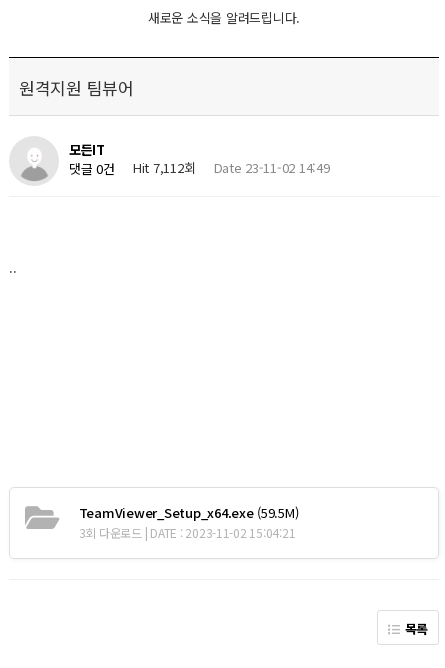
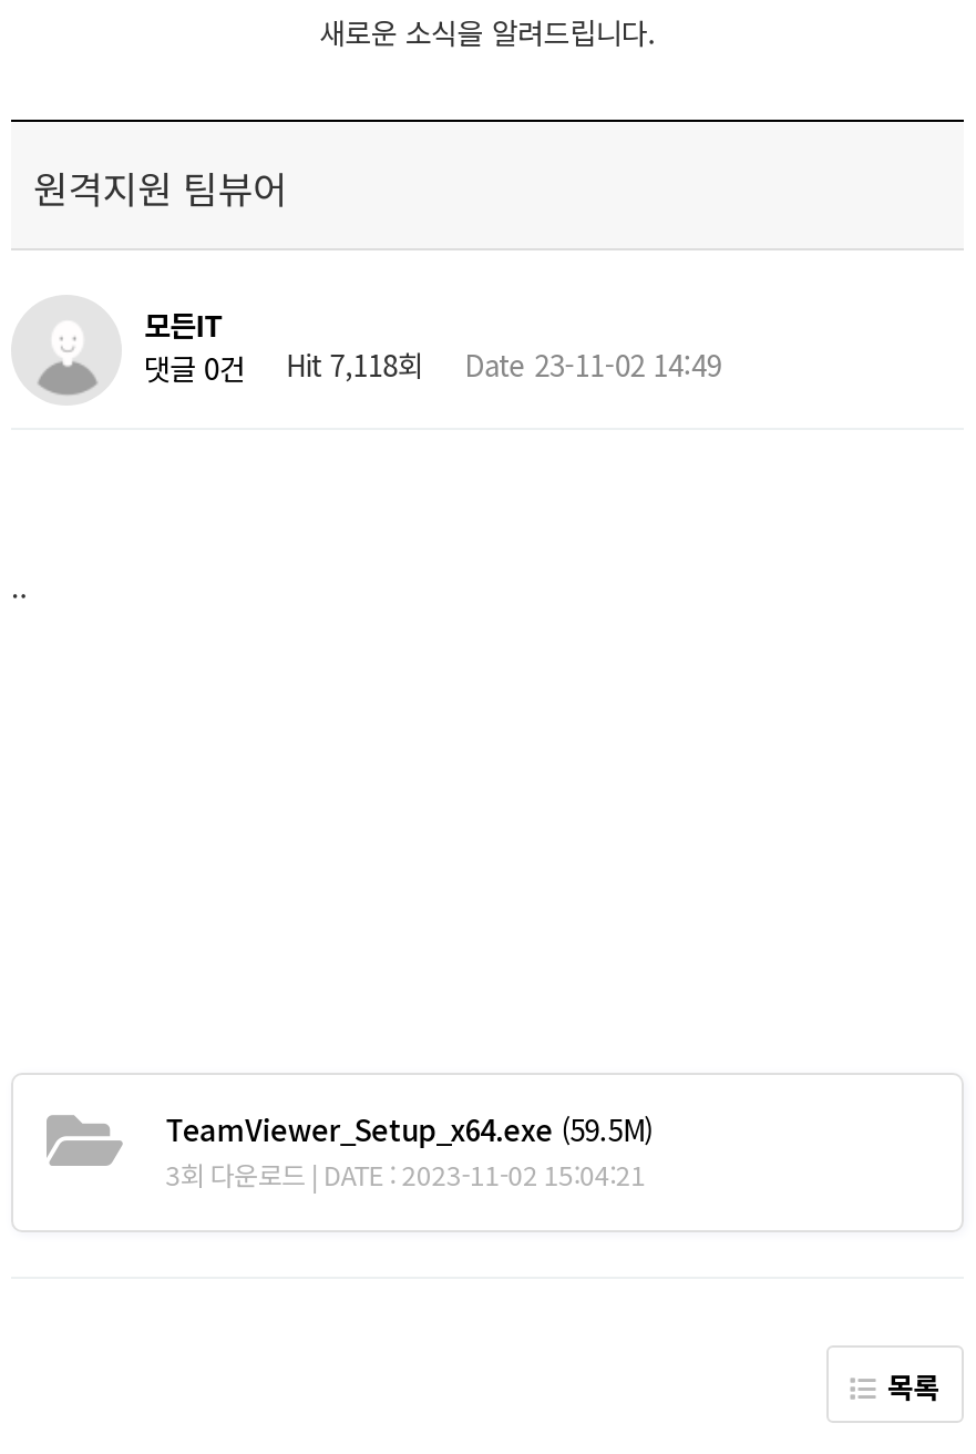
- 댓글 0건 Hit 7,112회 Date 23-11-02 14:49
+ 댓글 0건 Hit 7,118회 Date 23-11-02 14:49
